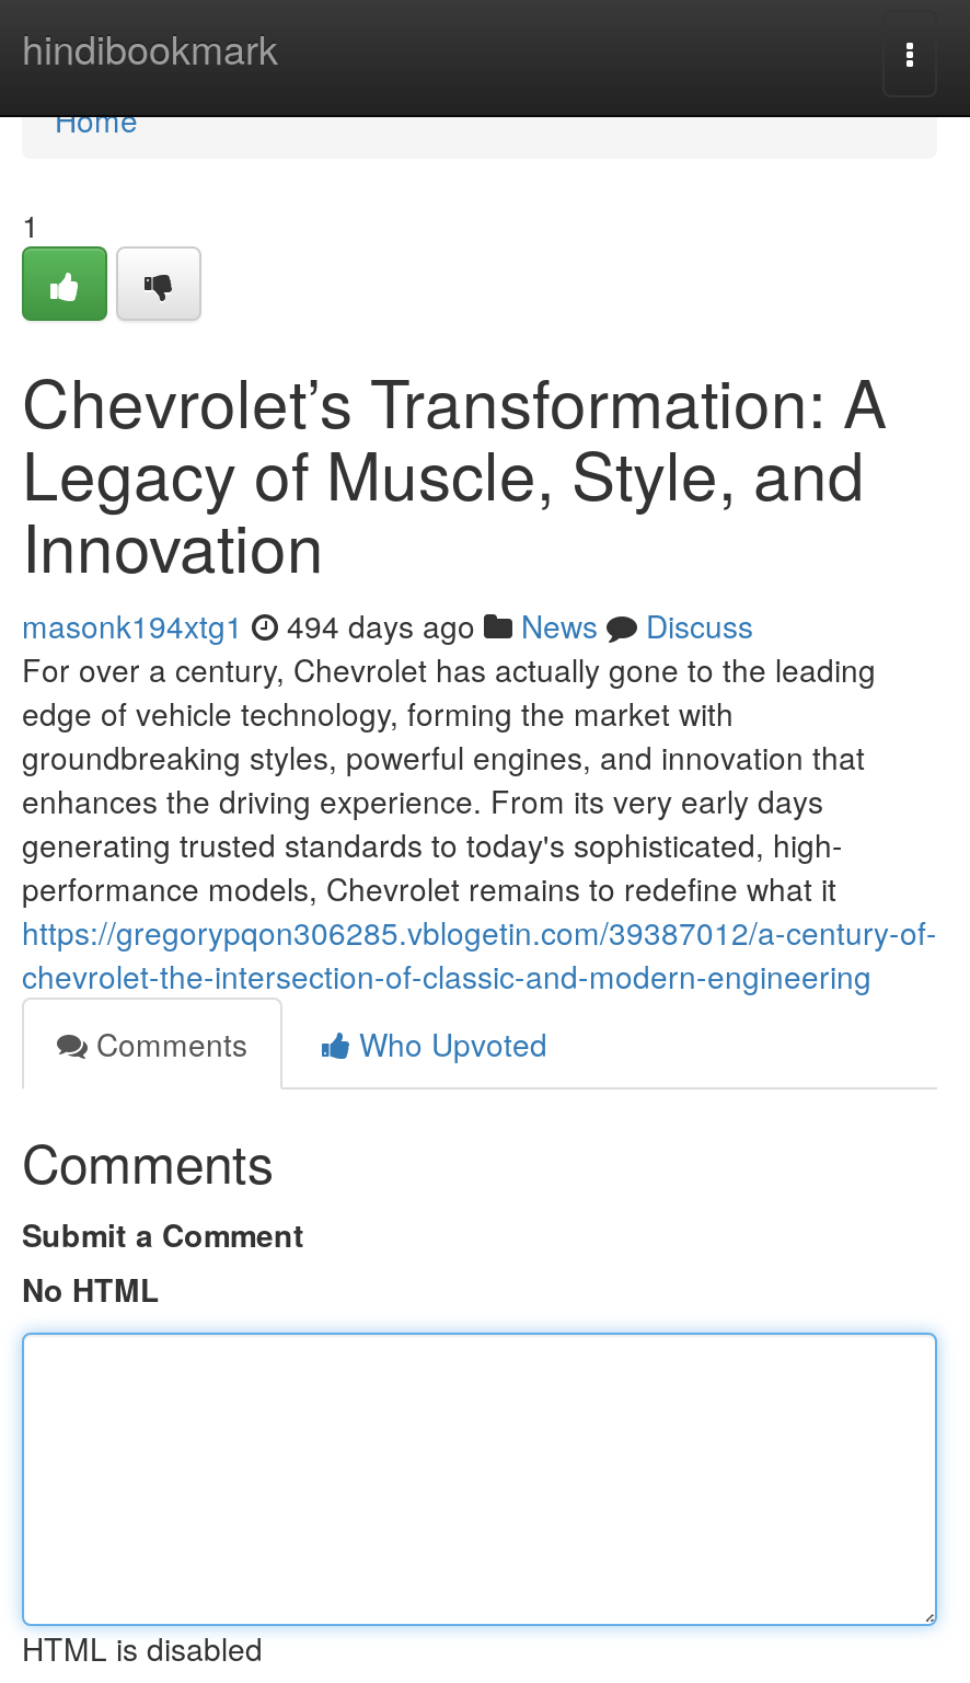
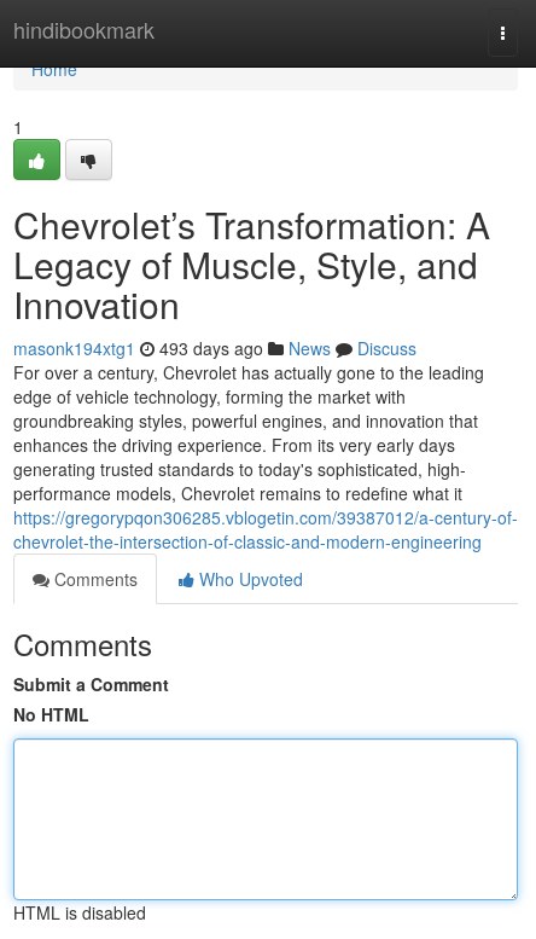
- masonk194xtg1 494 days ago News Discuss
+ masonk194xtg1 493 days ago News Discuss
